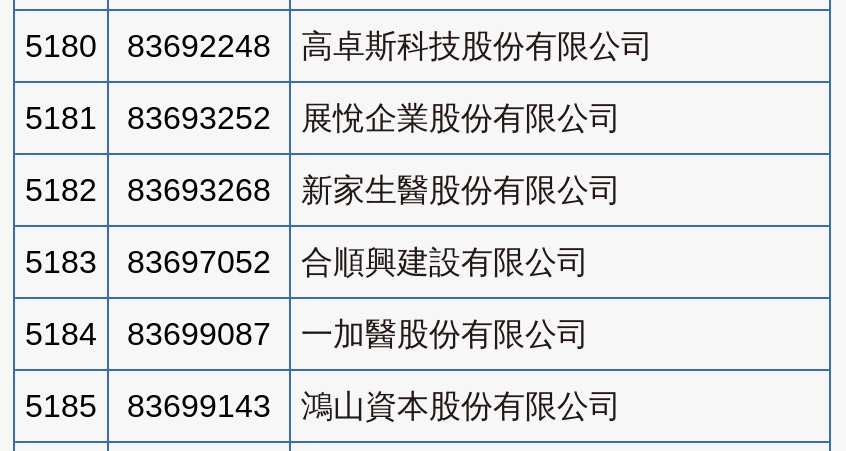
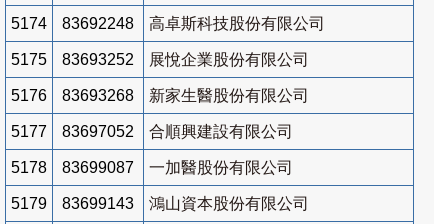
- 5180 83692248 高卓斯科技股份有限公司
+ 5174 83692248 高卓斯科技股份有限公司

- 5181 83693252 展悅企業股份有限公司
+ 5175 83693252 展悅企業股份有限公司

- 5182 83693268 新家生醫股份有限公司
+ 5176 83693268 新家生醫股份有限公司

- 5183 83697052 合順興建設有限公司
+ 5177 83697052 合順興建設有限公司

- 5184 83699087 一加醫股份有限公司
+ 5178 83699087 一加醫股份有限公司

- 5185 83699143 鴻山資本股份有限公司
+ 5179 83699143 鴻山資本股份有限公司
